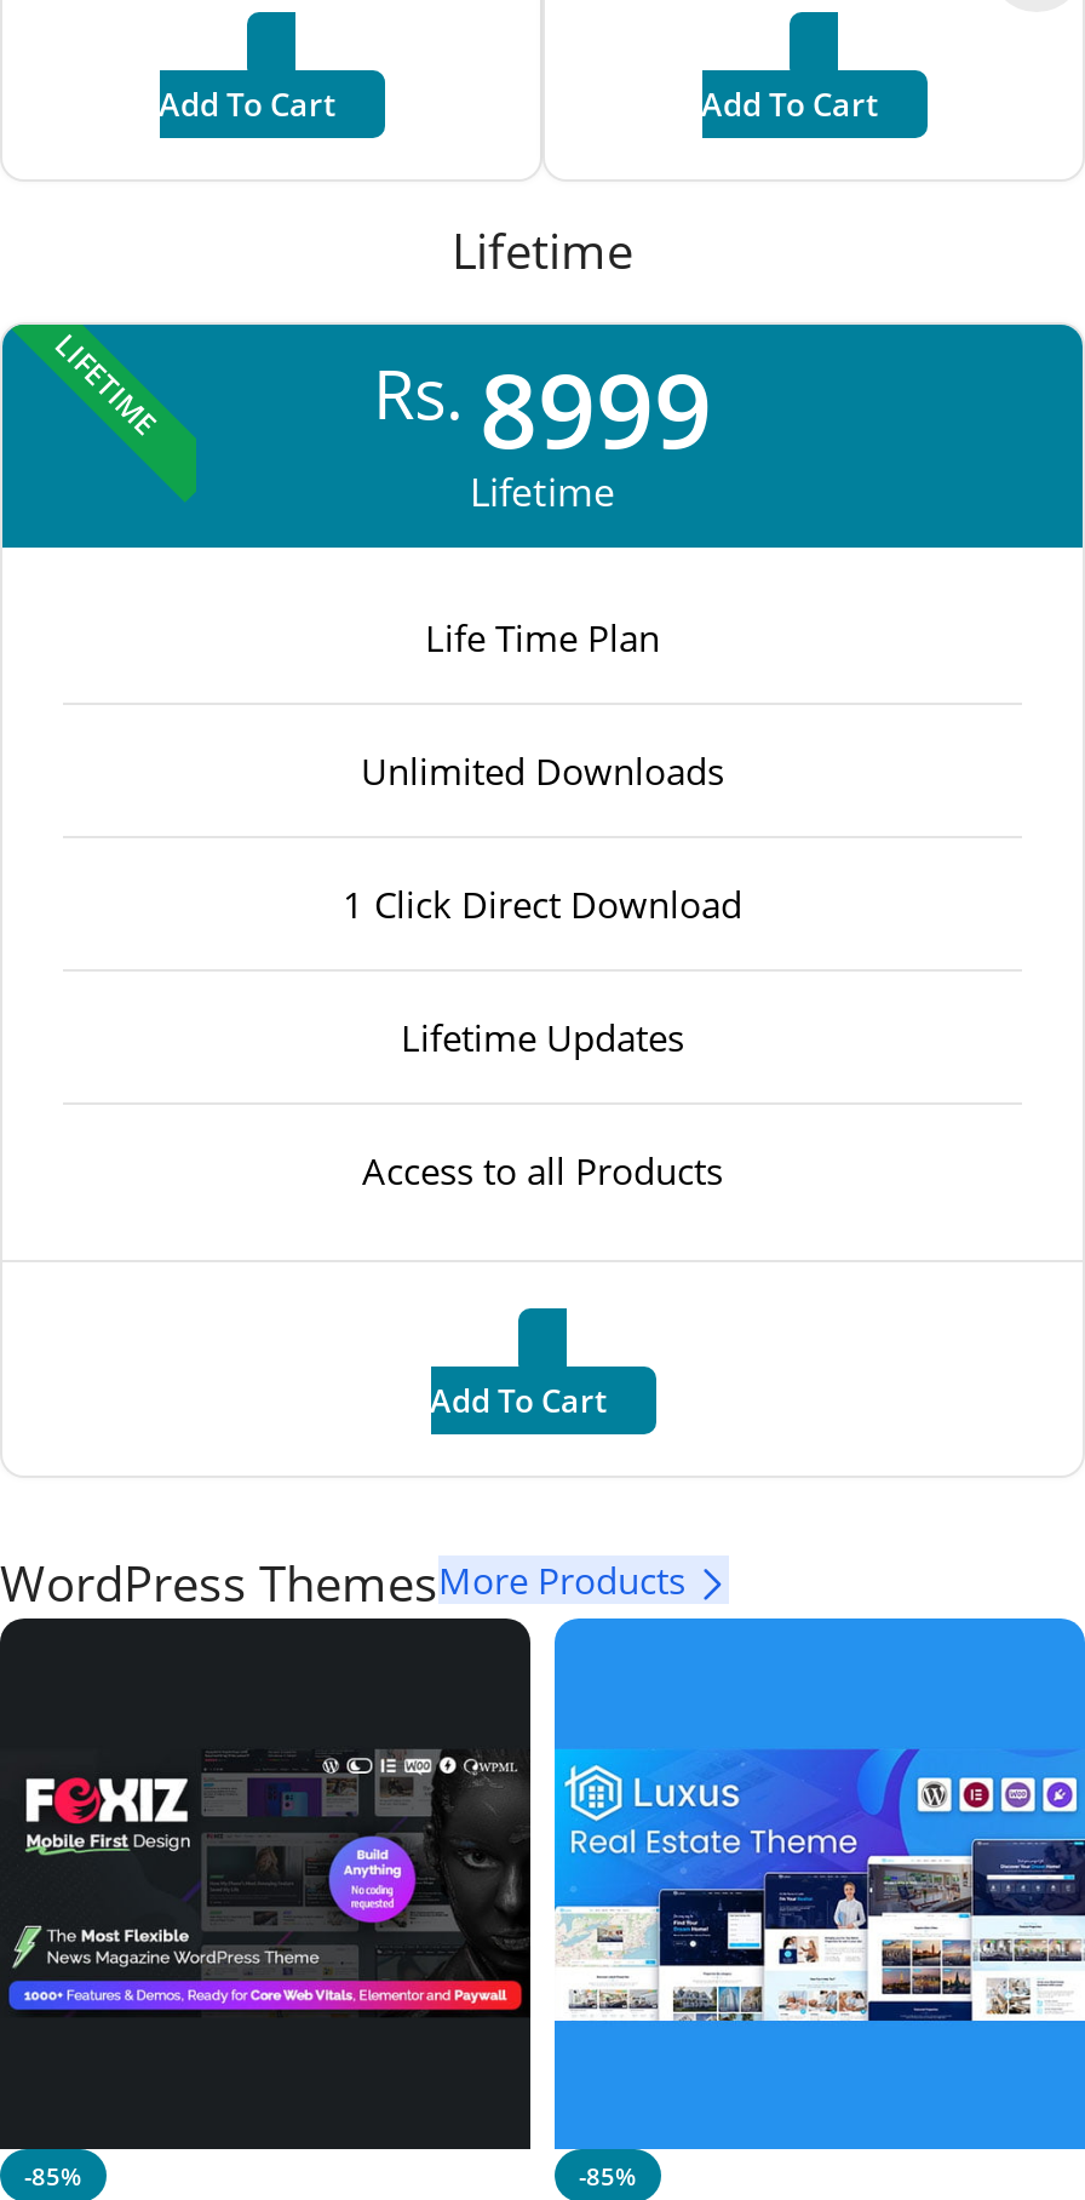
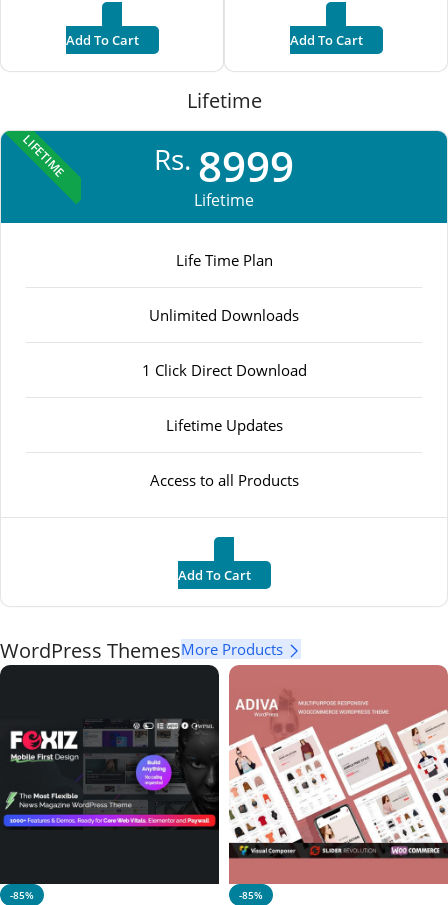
- [image]
+ [image]
